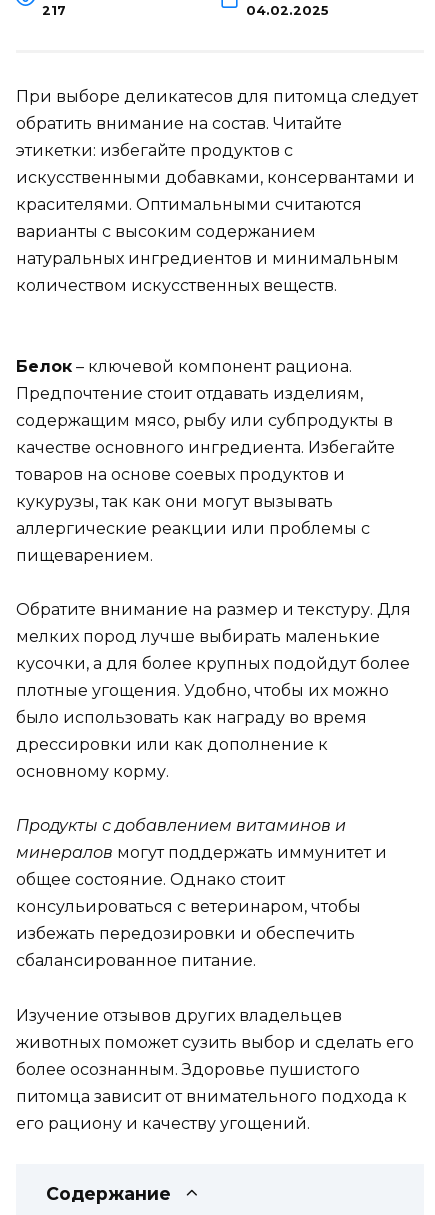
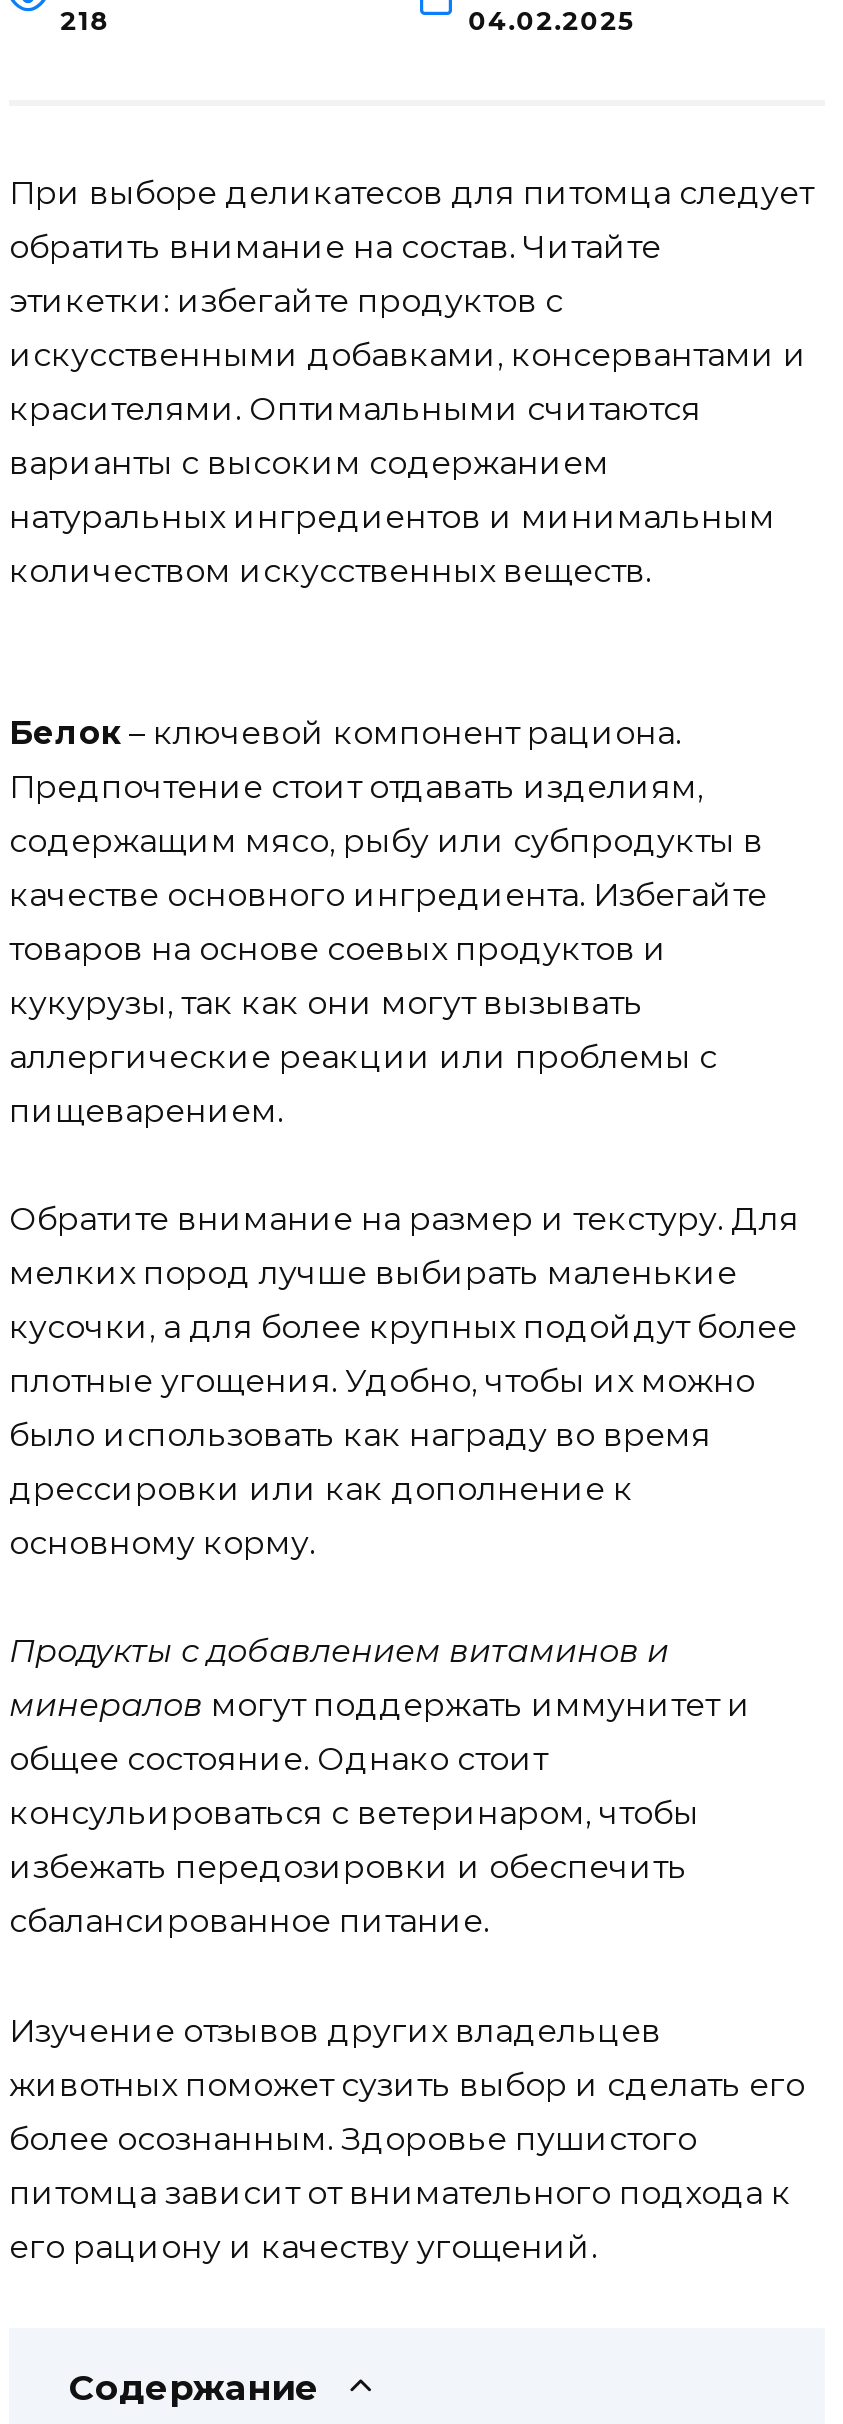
- 217
+ 218
